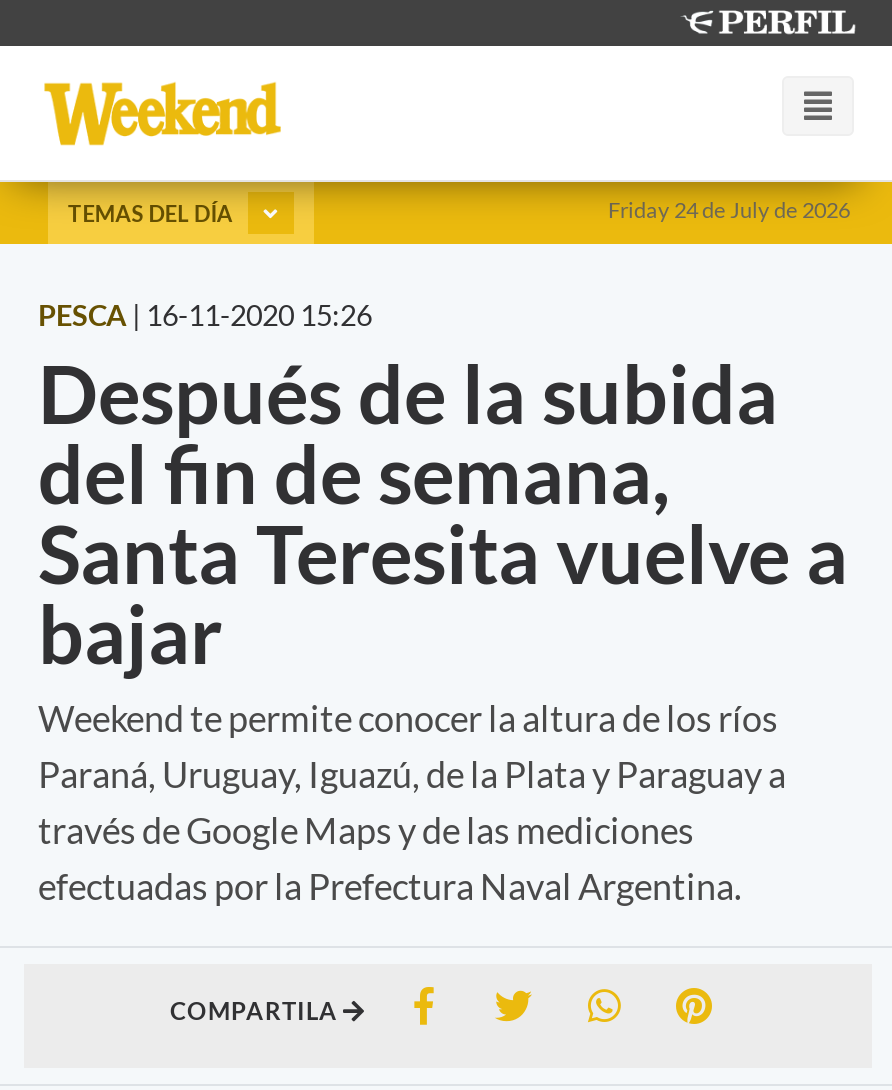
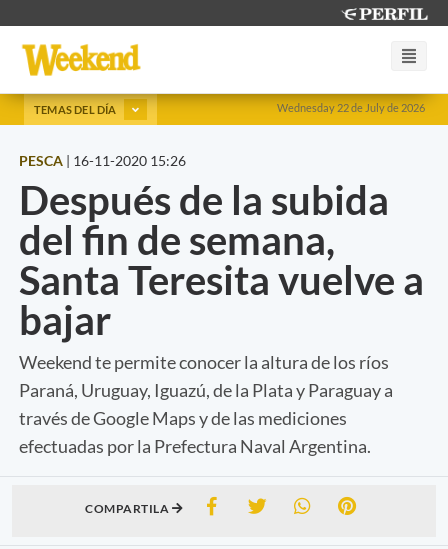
- Friday 24 de July de 2026
+ Wednesday 22 de July de 2026
